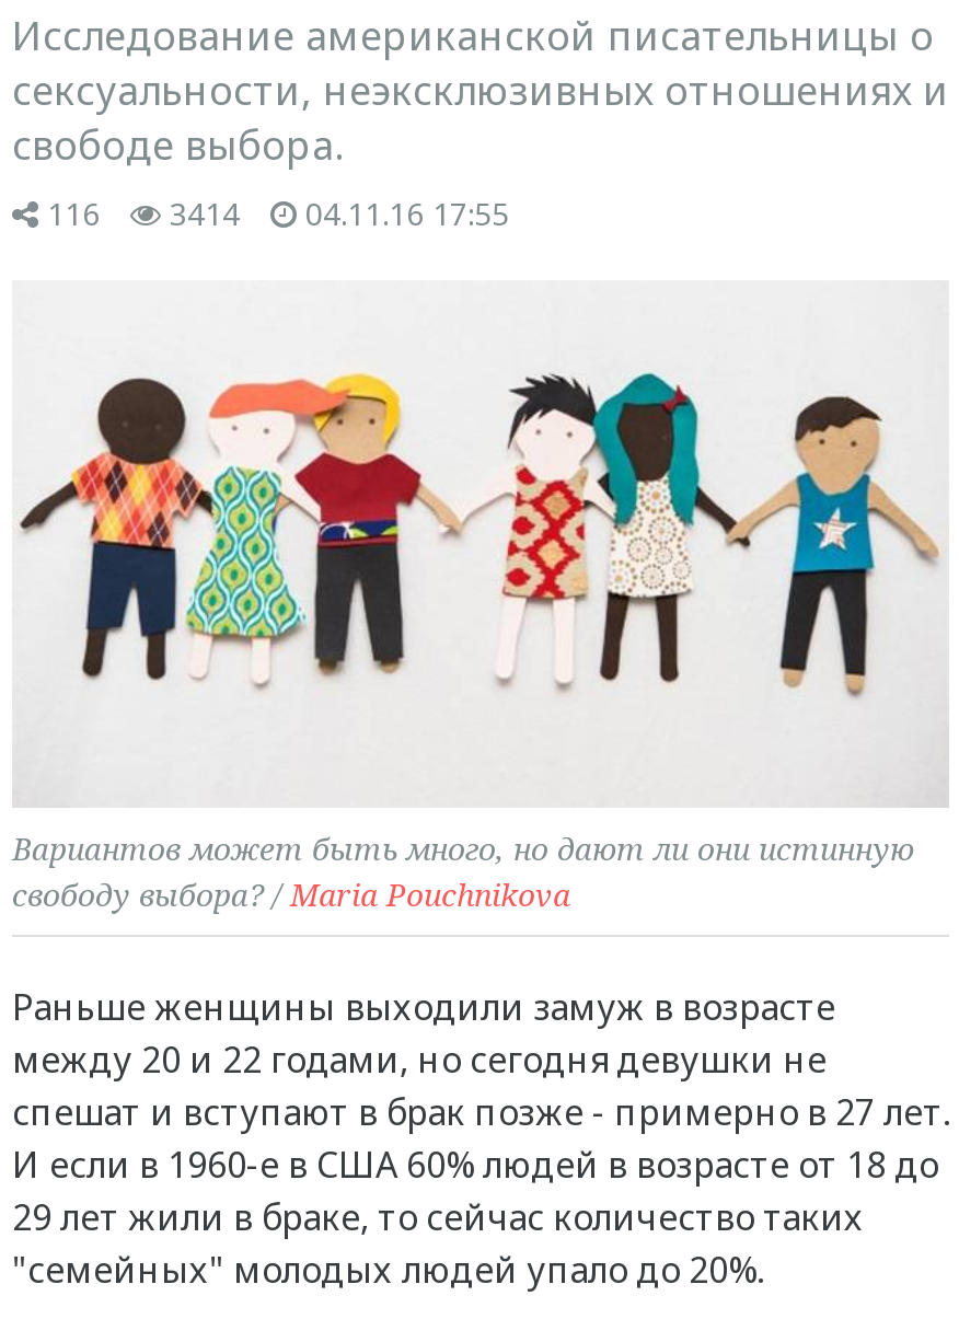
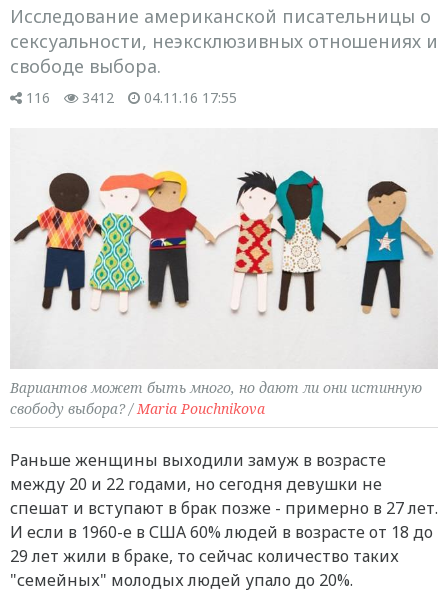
- 116 3414 04.11.16 17:55
+ 116 3412 04.11.16 17:55
